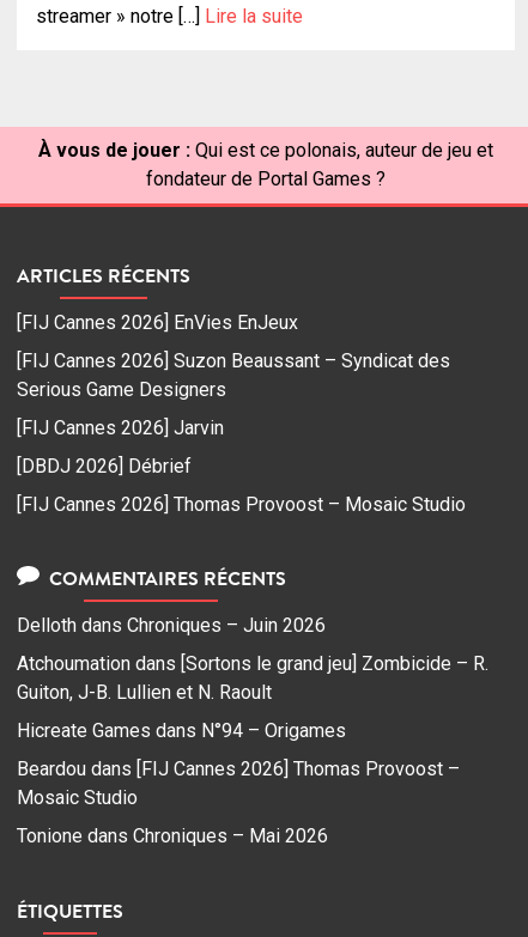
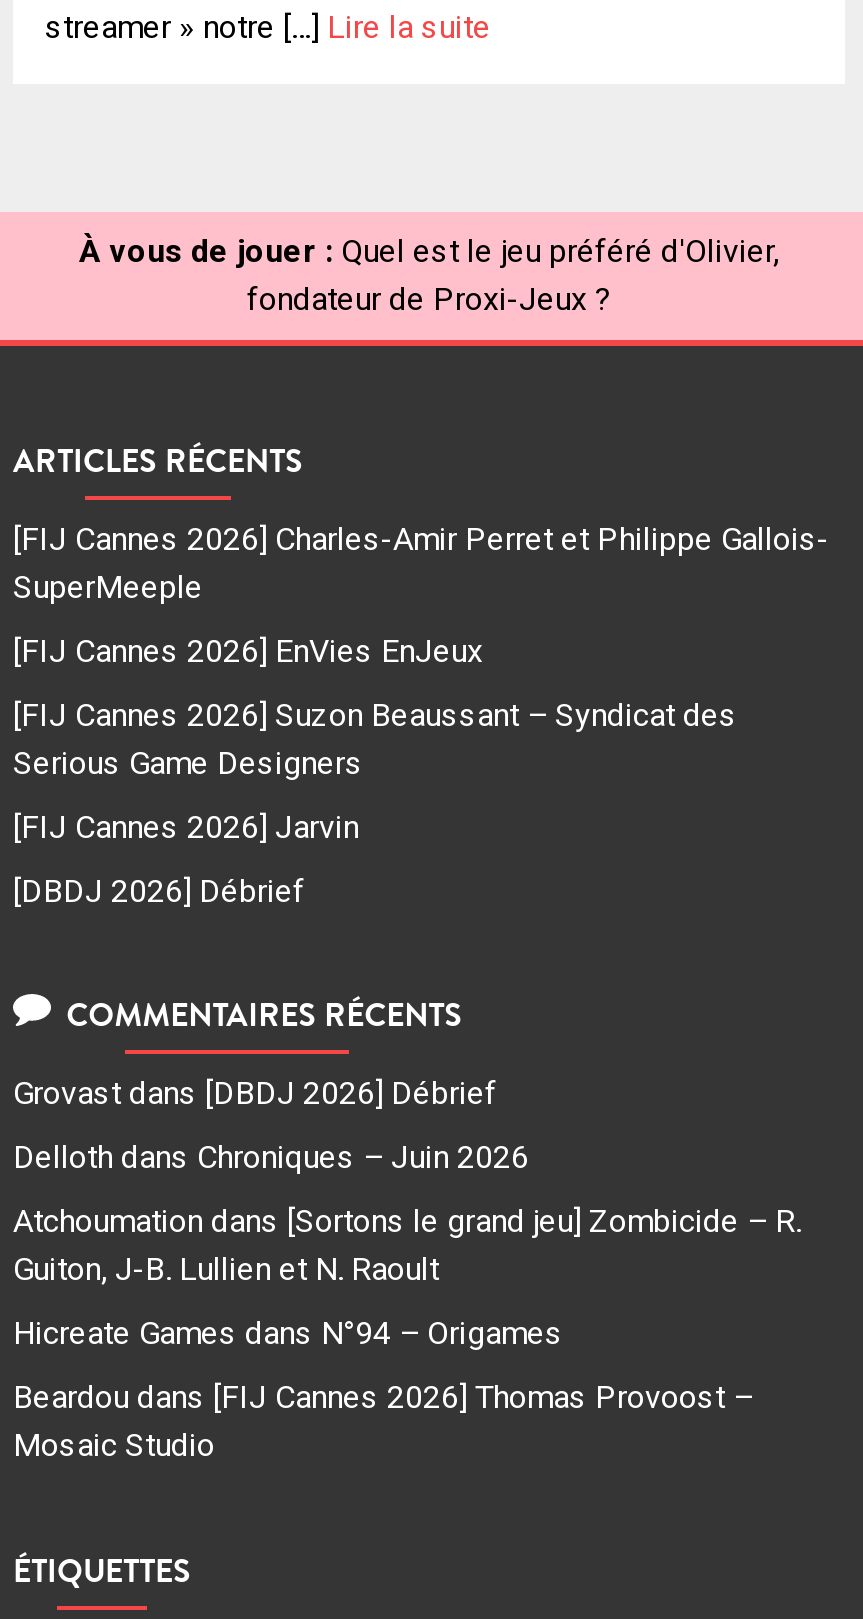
- À vous de jouer : Qui est ce polonais, auteur de jeu et
- fondateur de Portal Games ?
+ À vous de jouer : Quel est le jeu préféré d'Olivier,
+ fondateur de Proxi-Jeux ?

+ [FIJ Cannes 2026] Charles-Amir Perret et Philippe Gallois-
+ SuperMeeple

moved down: [FIJ Cannes 2026] EnVies EnJeux | [FIJ Cannes 2026] Suzon Beaussant – Syndicat des | Serious Game Designers | [FIJ Cannes 2026] Jarvin | [DBDJ 2026] Débrief

- [FIJ Cannes 2026] Thomas Provoost – Mosaic Studio

+ Grovast dans [DBDJ 2026] Débrief

moved down: Delloth dans Chroniques – Juin 2026 | Atchoumation dans [Sortons le grand jeu] Zombicide – R. | Guiton, J-B. Lullien et N. Raoult | Hicreate Games dans N°94 – Origames | Beardou dans [FIJ Cannes 2026] Thomas Provoost – | Mosaic Studio

- Tonione dans Chroniques – Mai 2026
